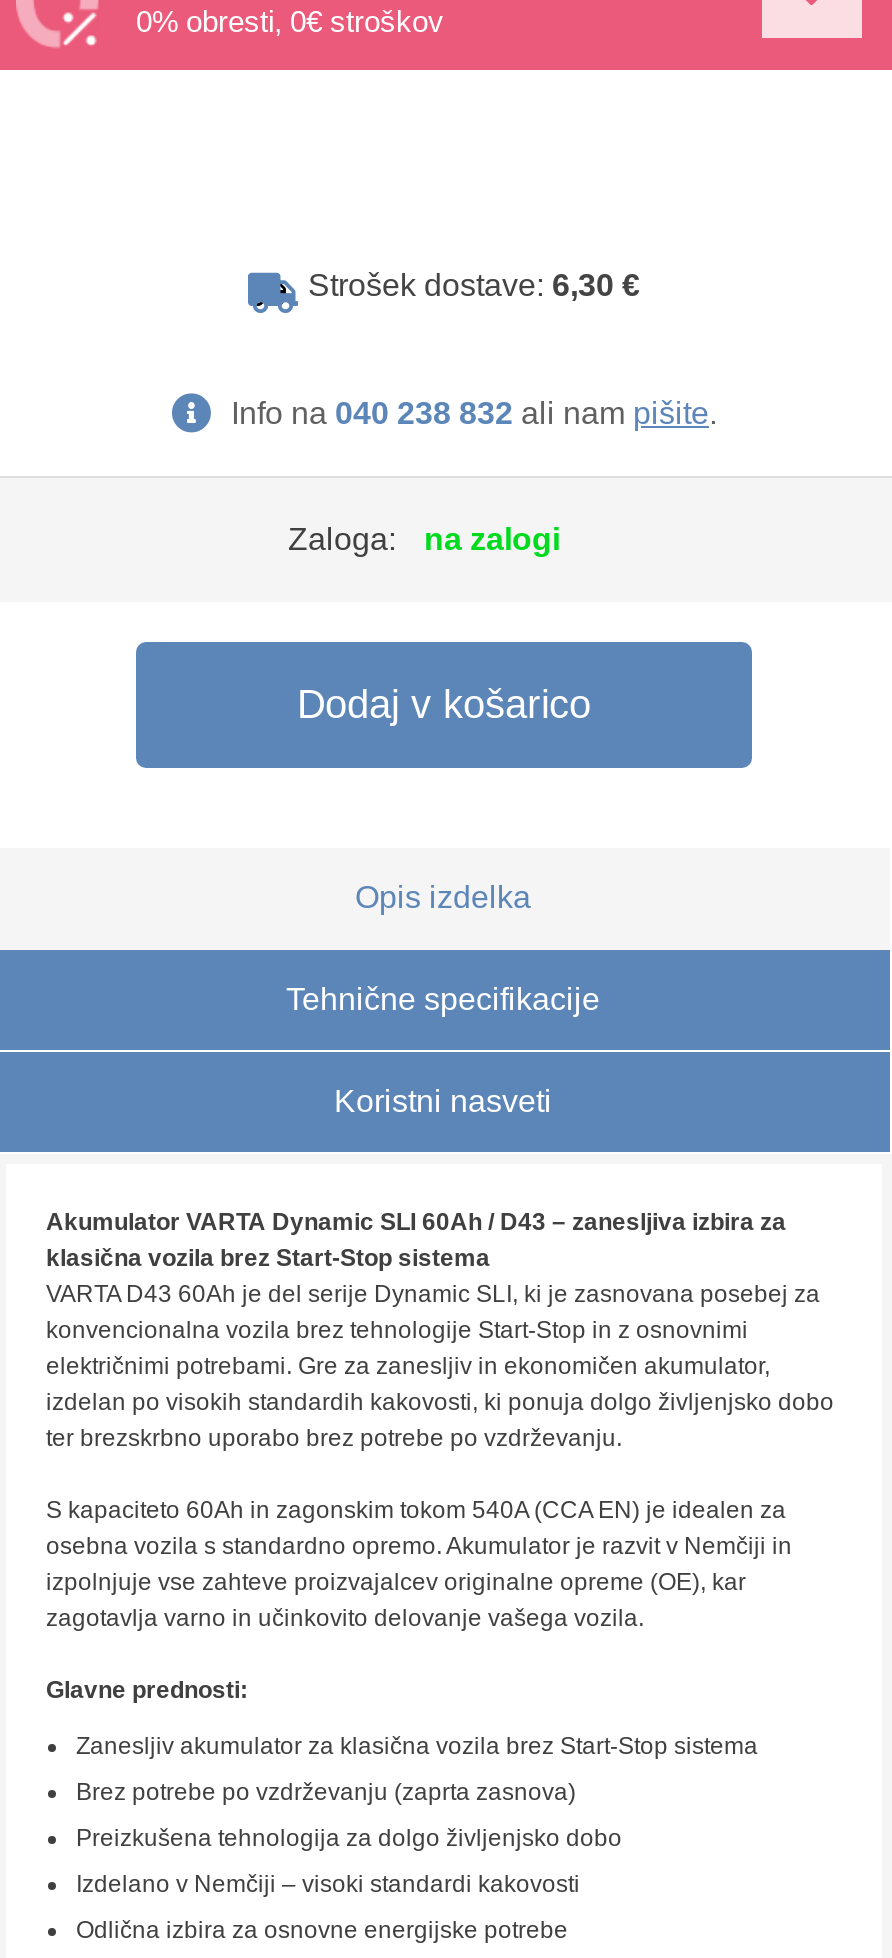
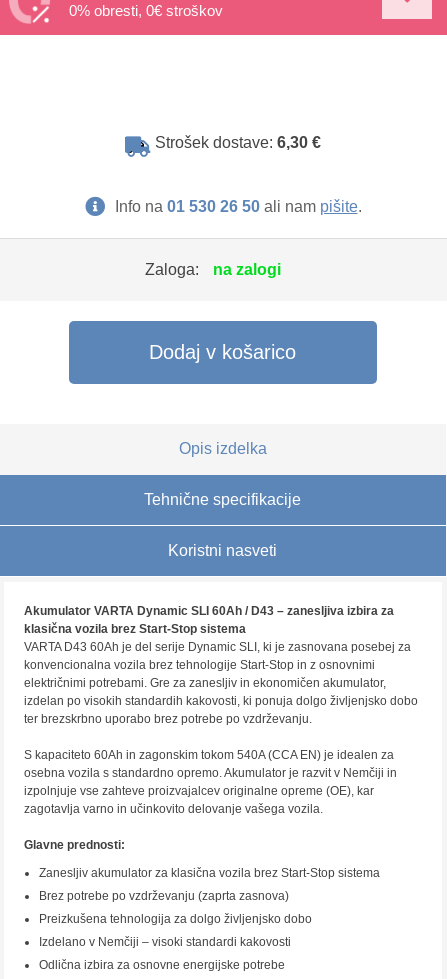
- Info na 040 238 832 ali nam pišite.
+ Info na 01 530 26 50 ali nam pišite.
